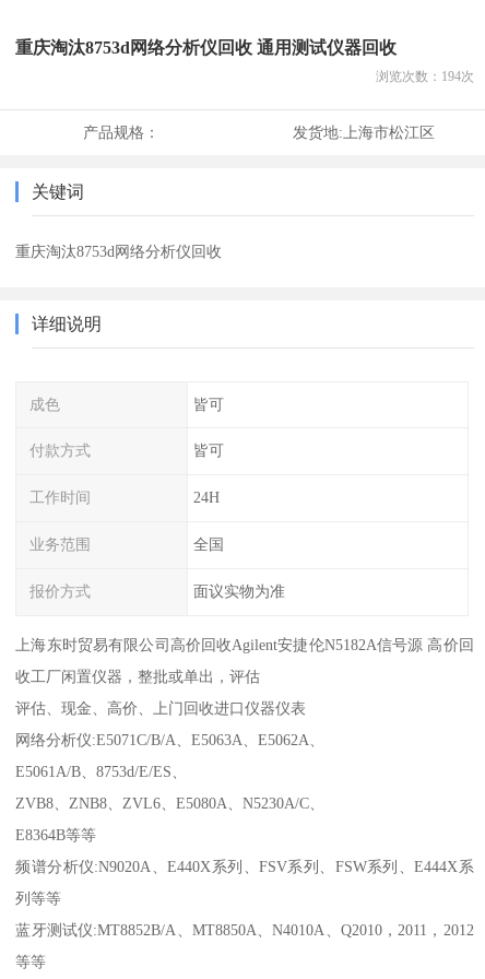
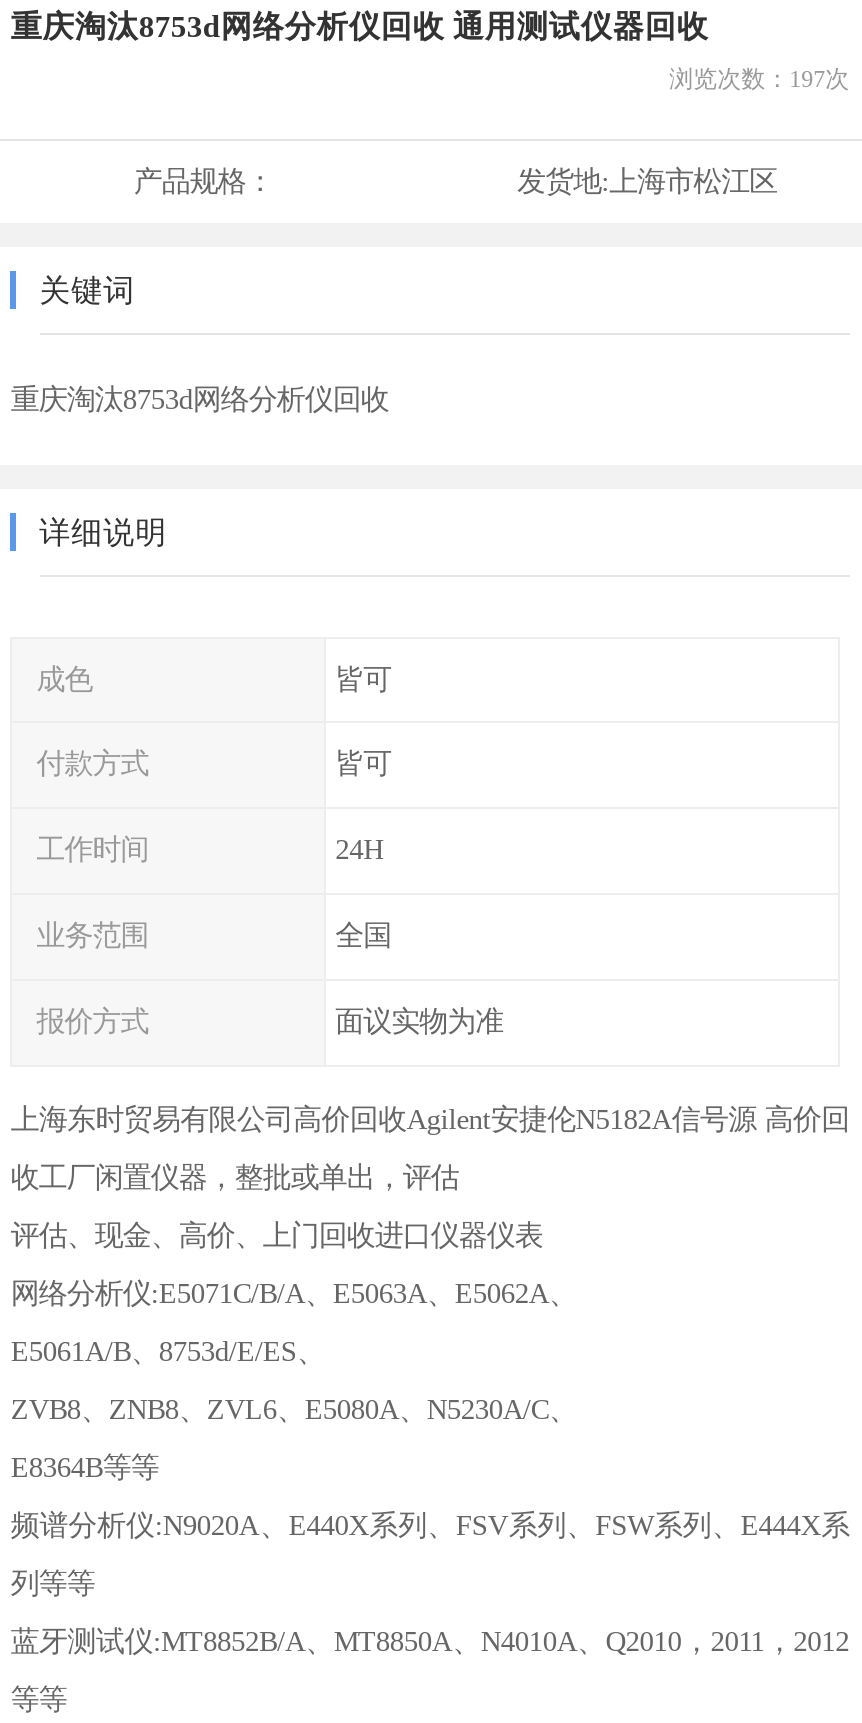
- 浏览次数：194次
+ 浏览次数：197次
